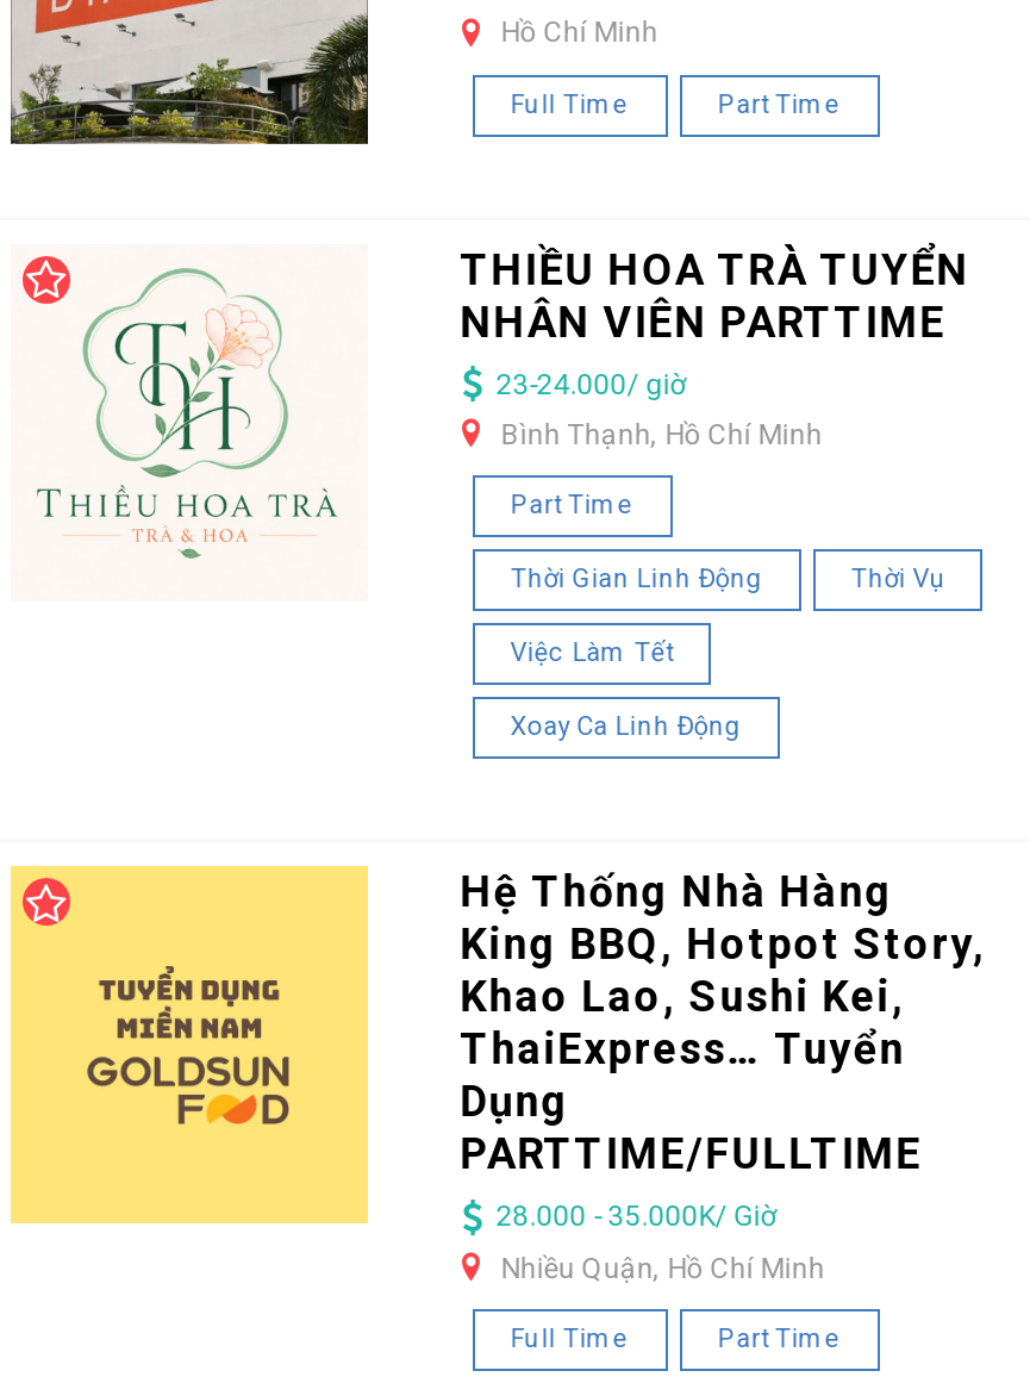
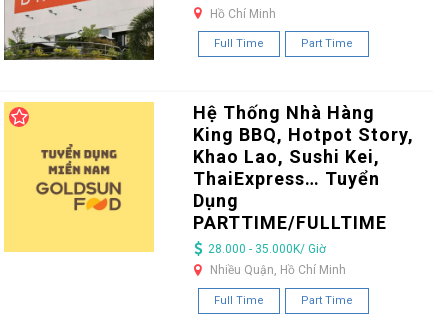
- [image]
- THIỀU HOA TRÀ TUYỂN
- NHÂN VIÊN PARTTIME
- 23-24.000/ giờ
- Bình Thạnh, Hồ Chí Minh
- Part Time
- Thời Gian Linh Động
- Thời Vụ
- Việc Làm Tết
- Xoay Ca Linh Động
